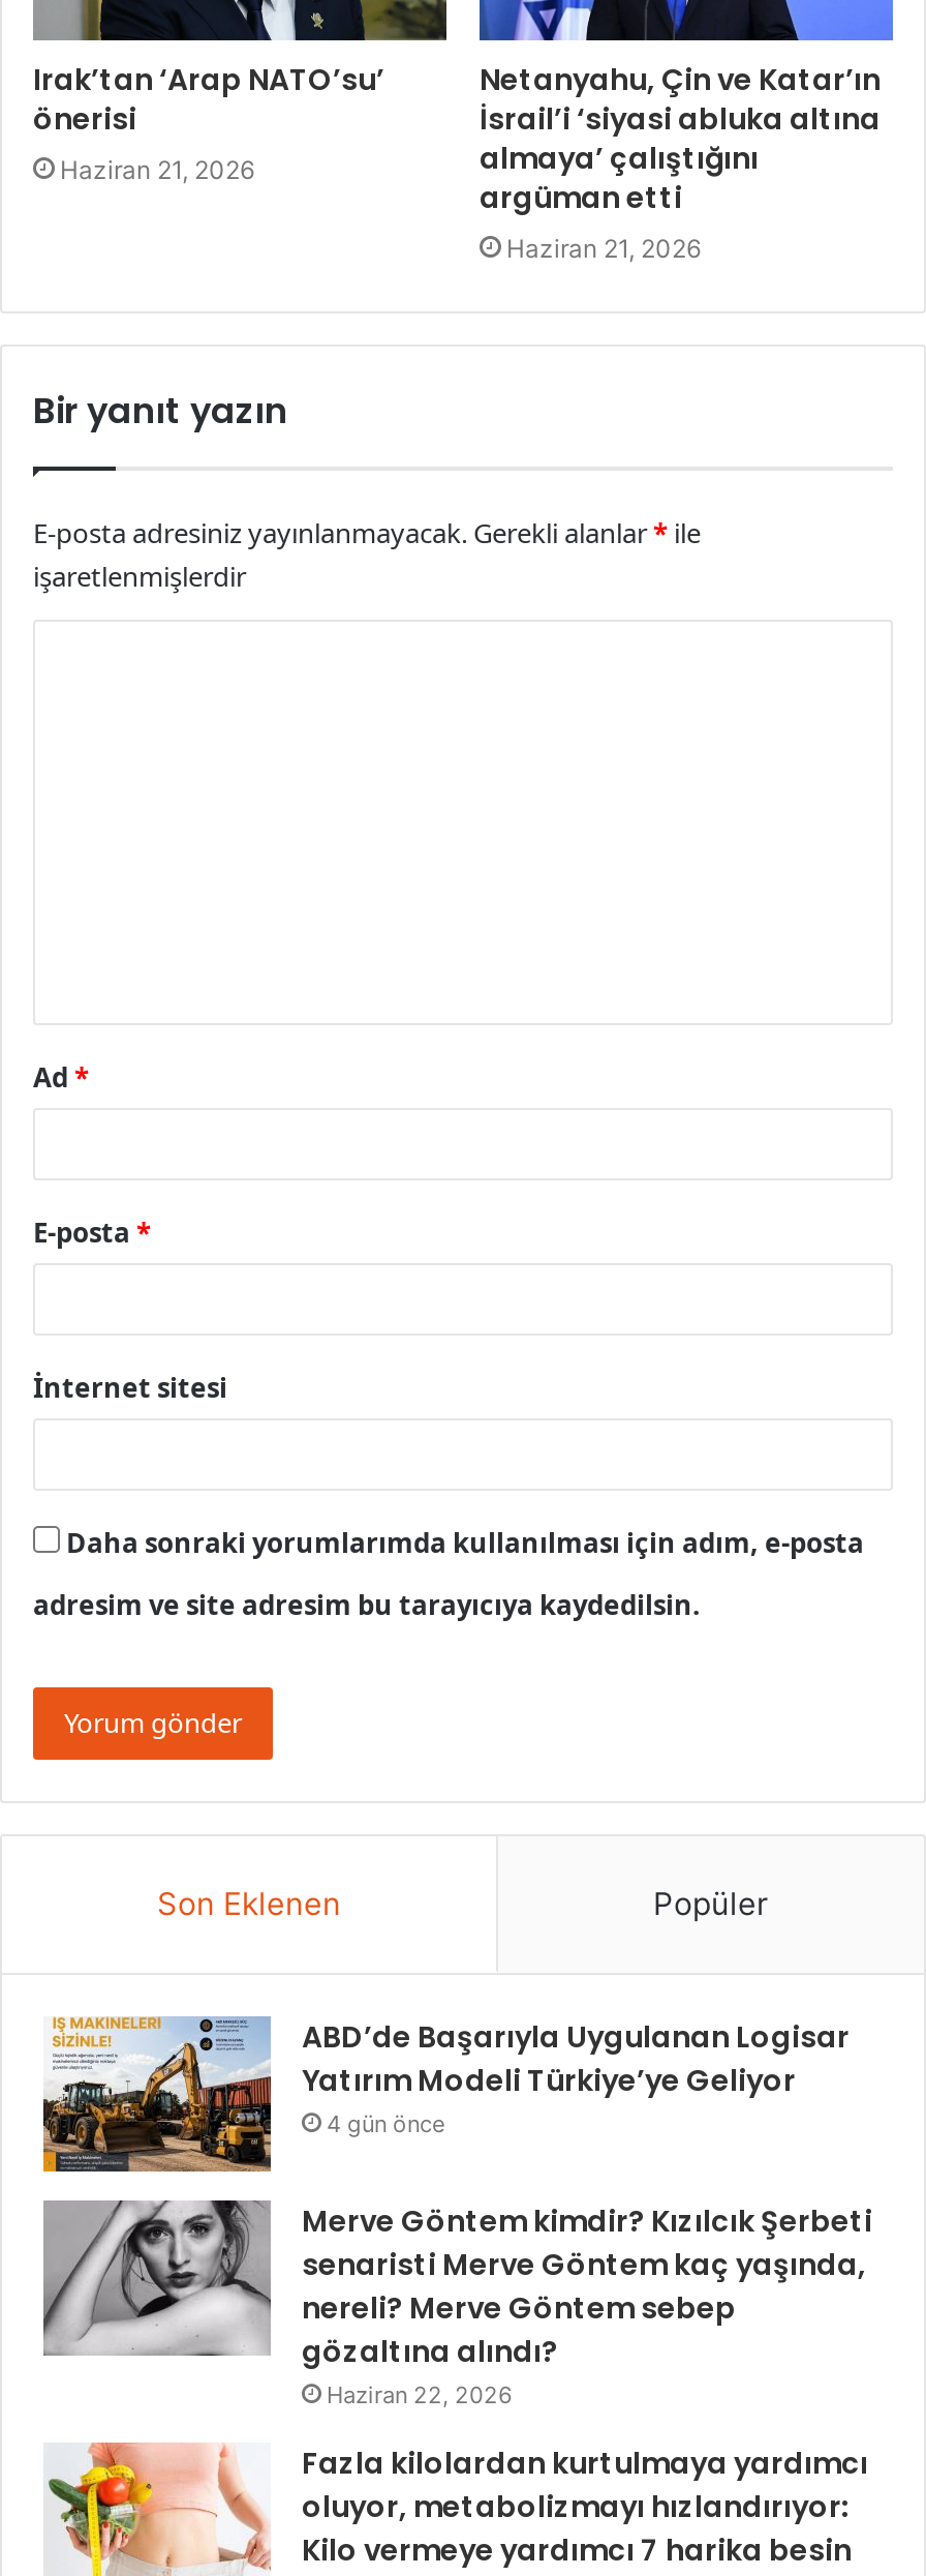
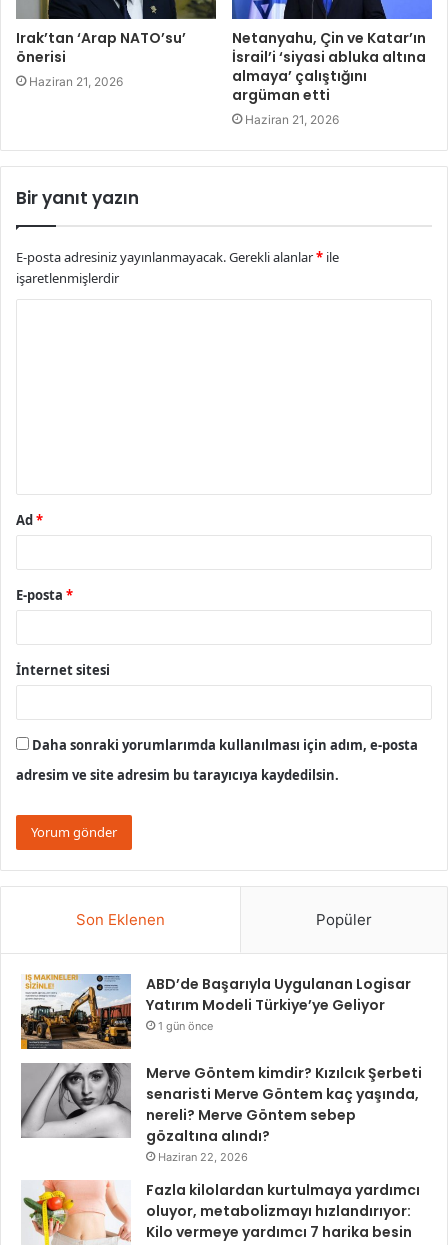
- 4 gün önce
+ 1 gün önce
